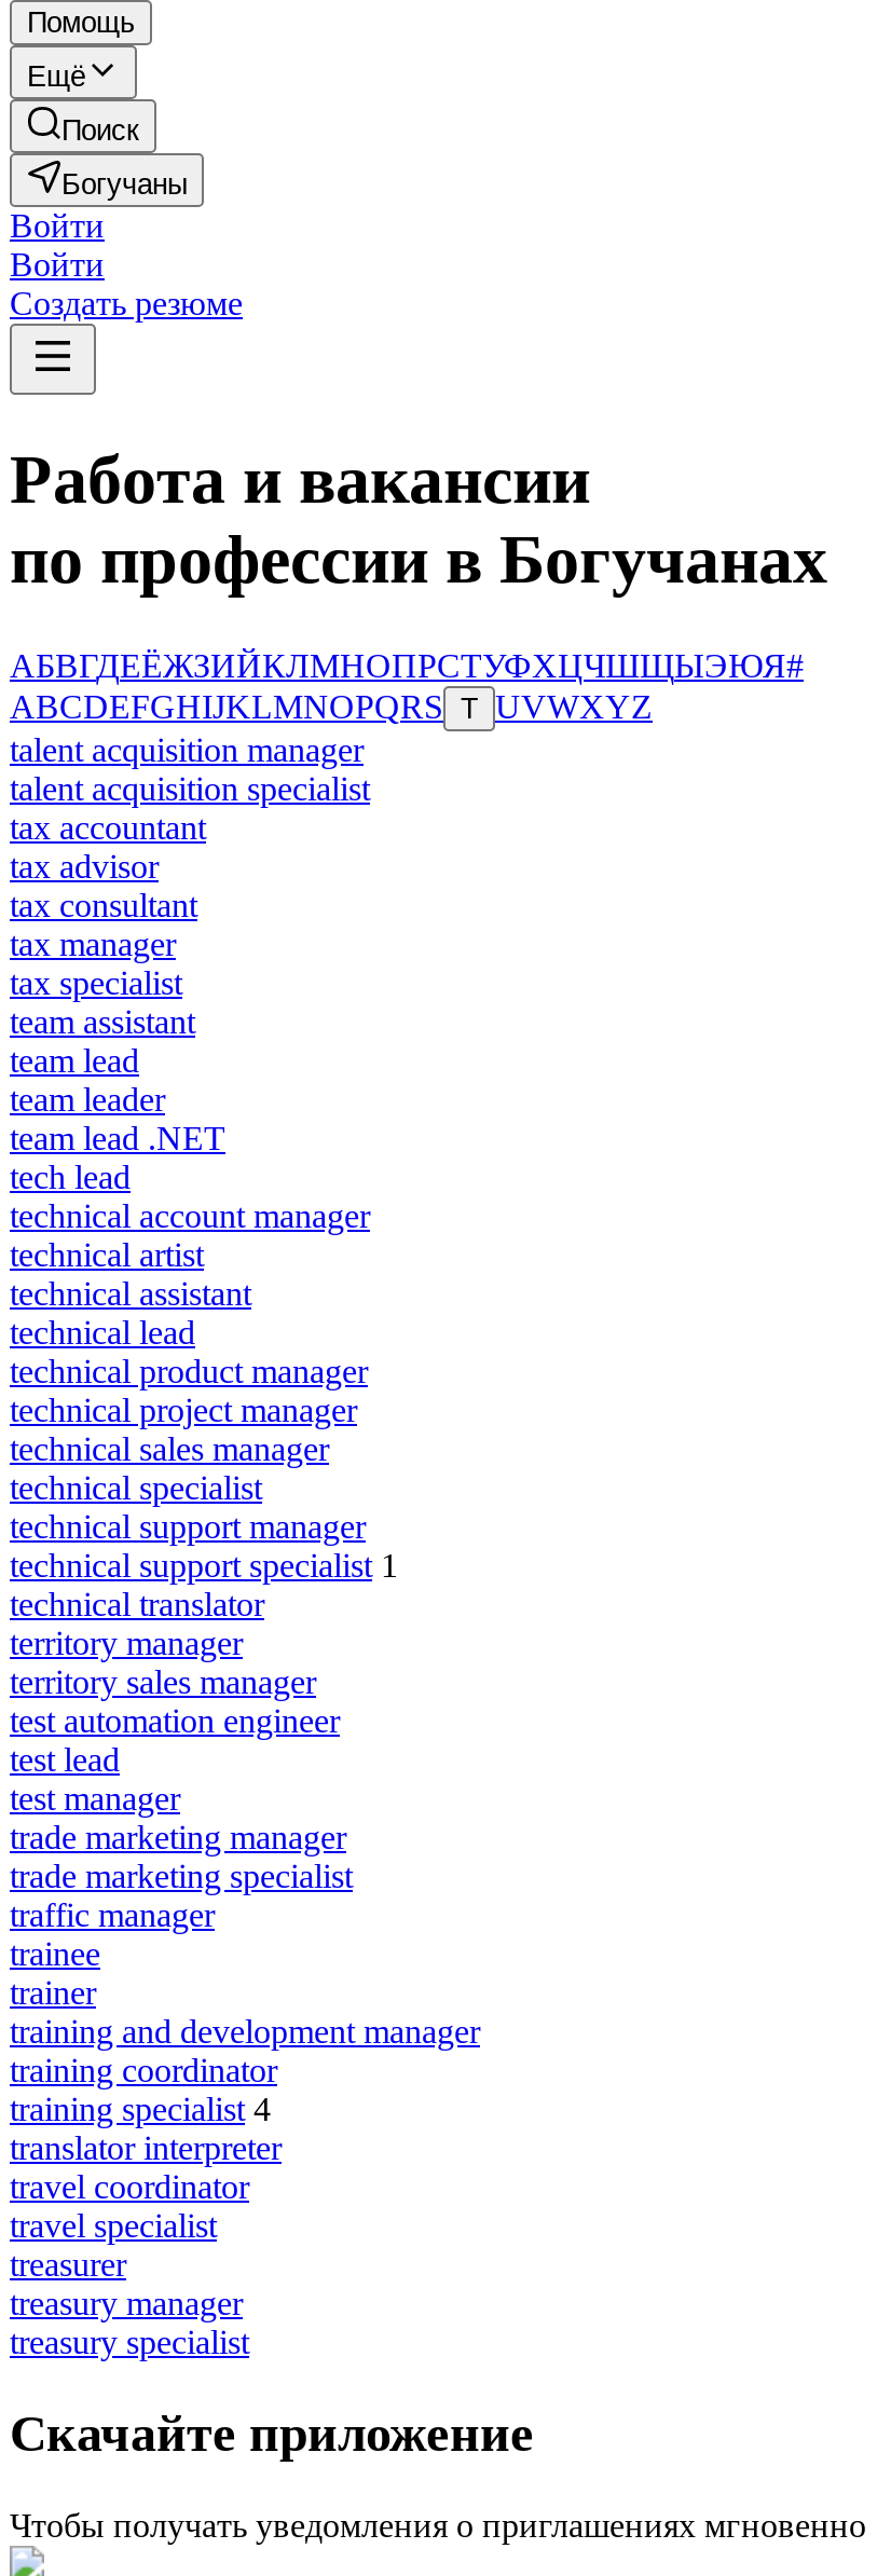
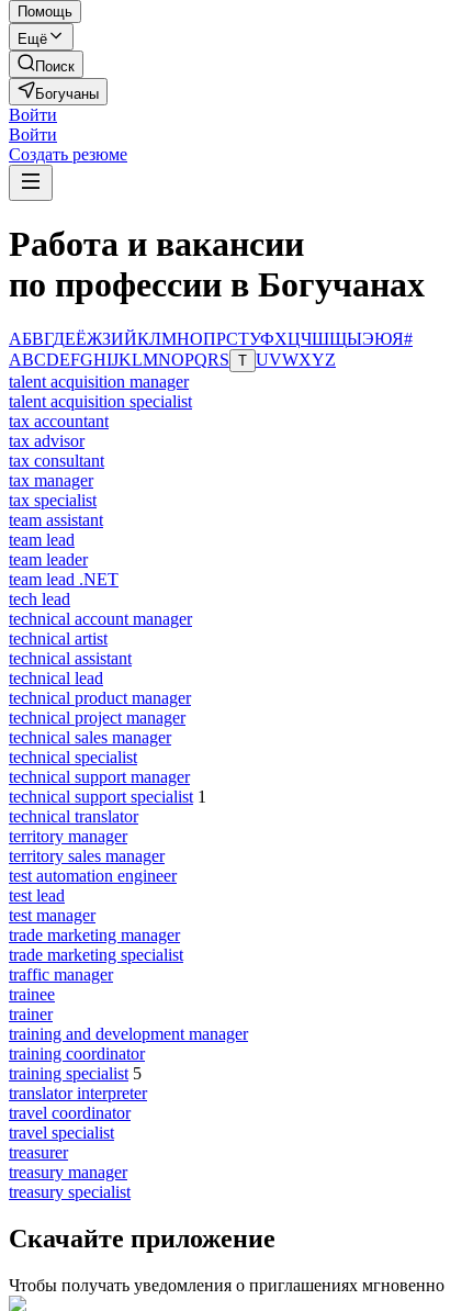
- training specialist 4
+ training specialist 5
